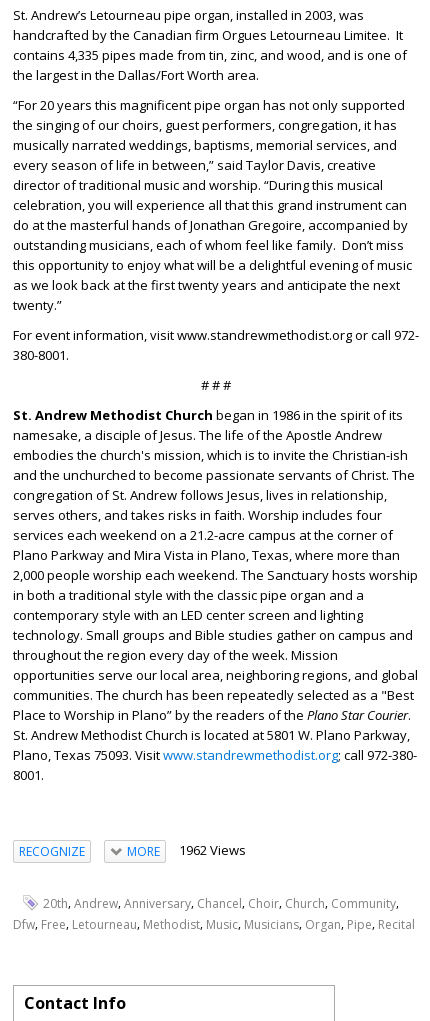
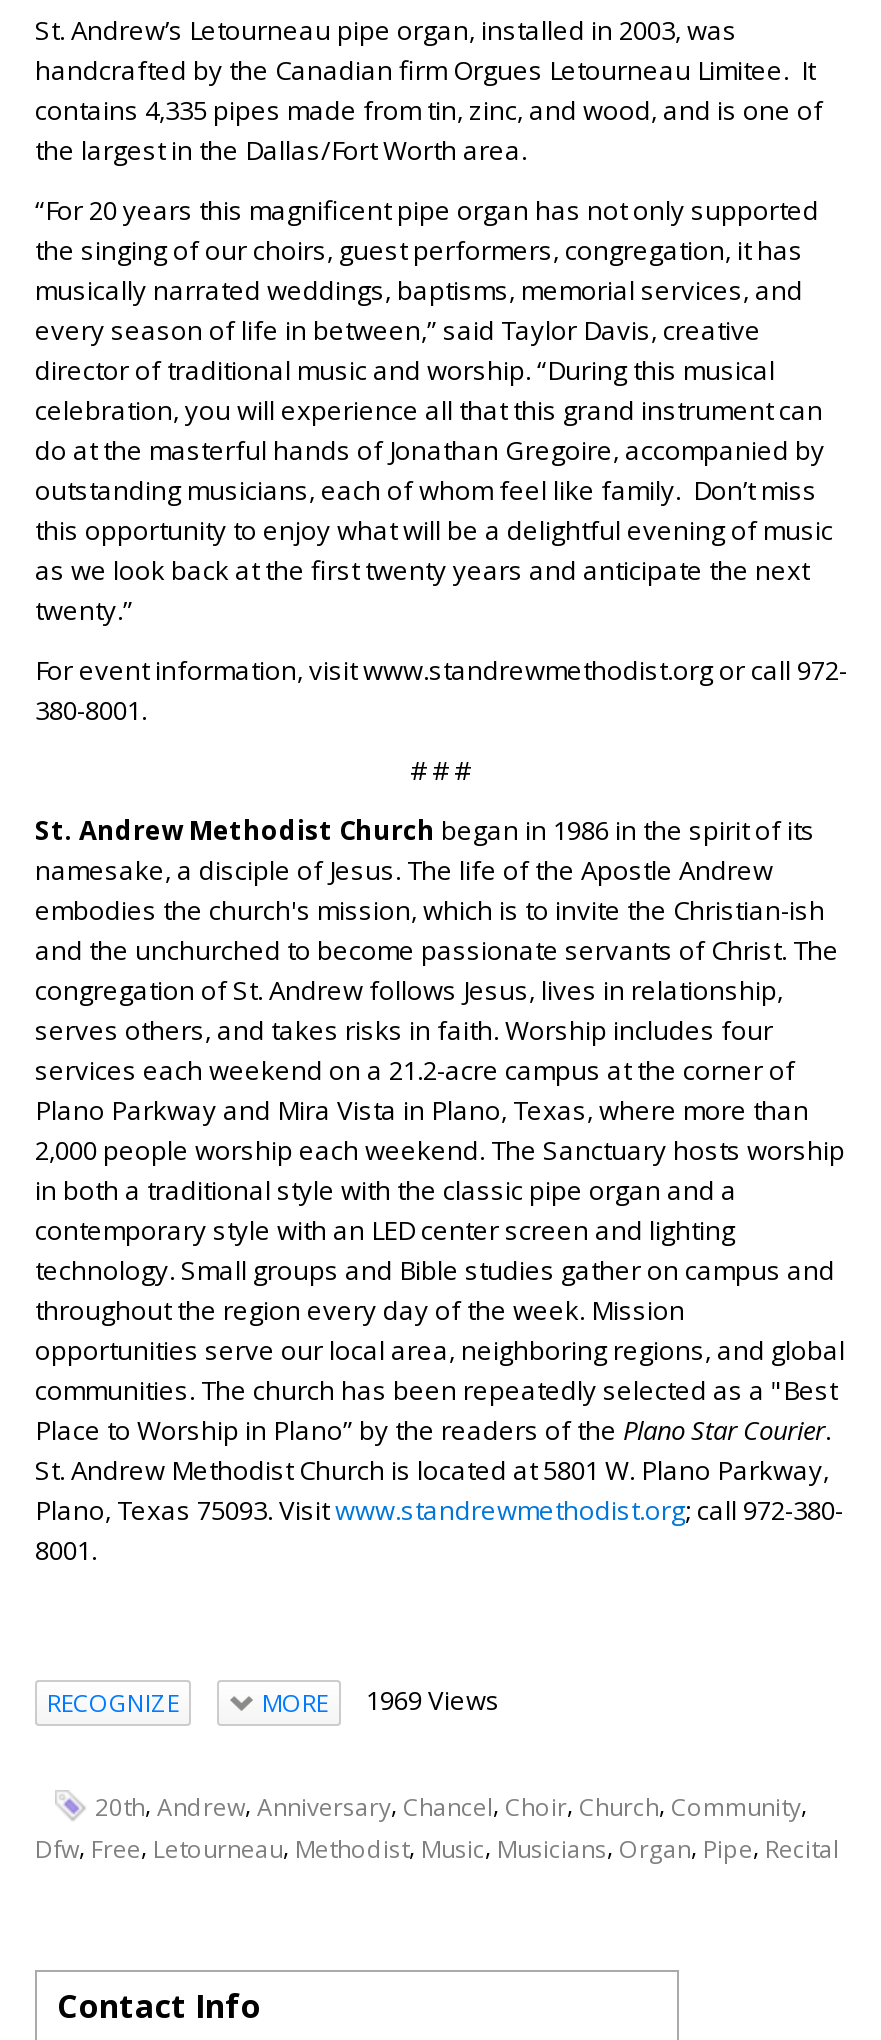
- MORE 1962 Views
+ MORE 1969 Views
